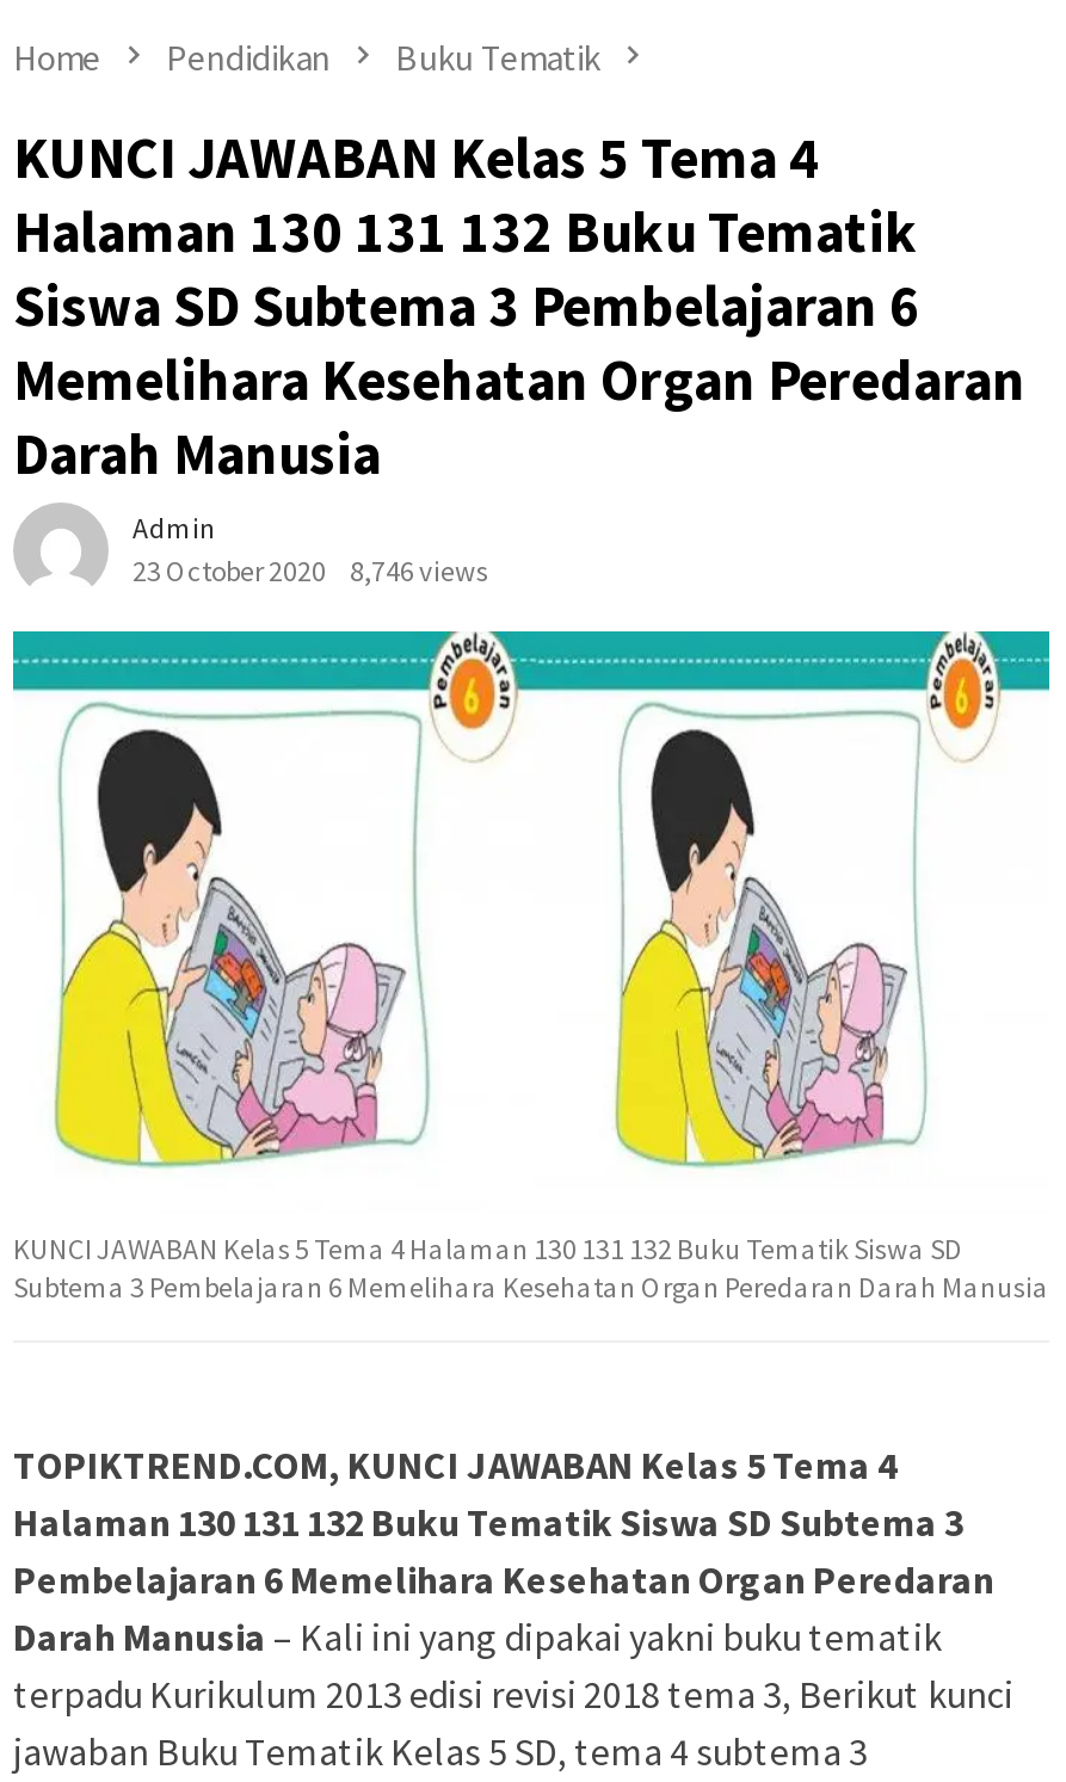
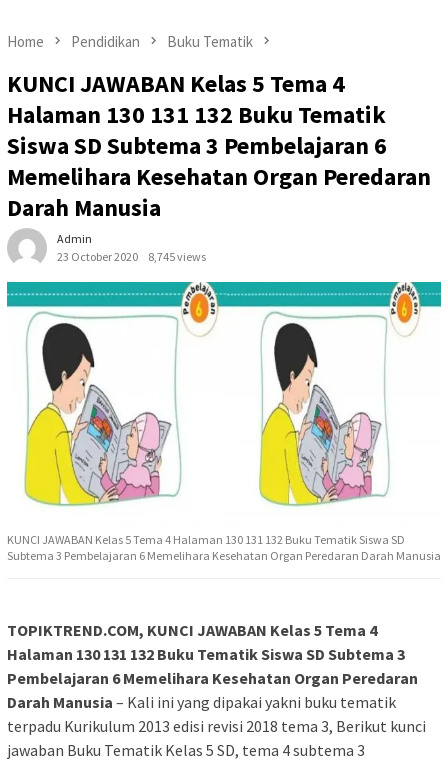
- 23 October 2020 8,746 views
+ 23 October 2020 8,745 views
